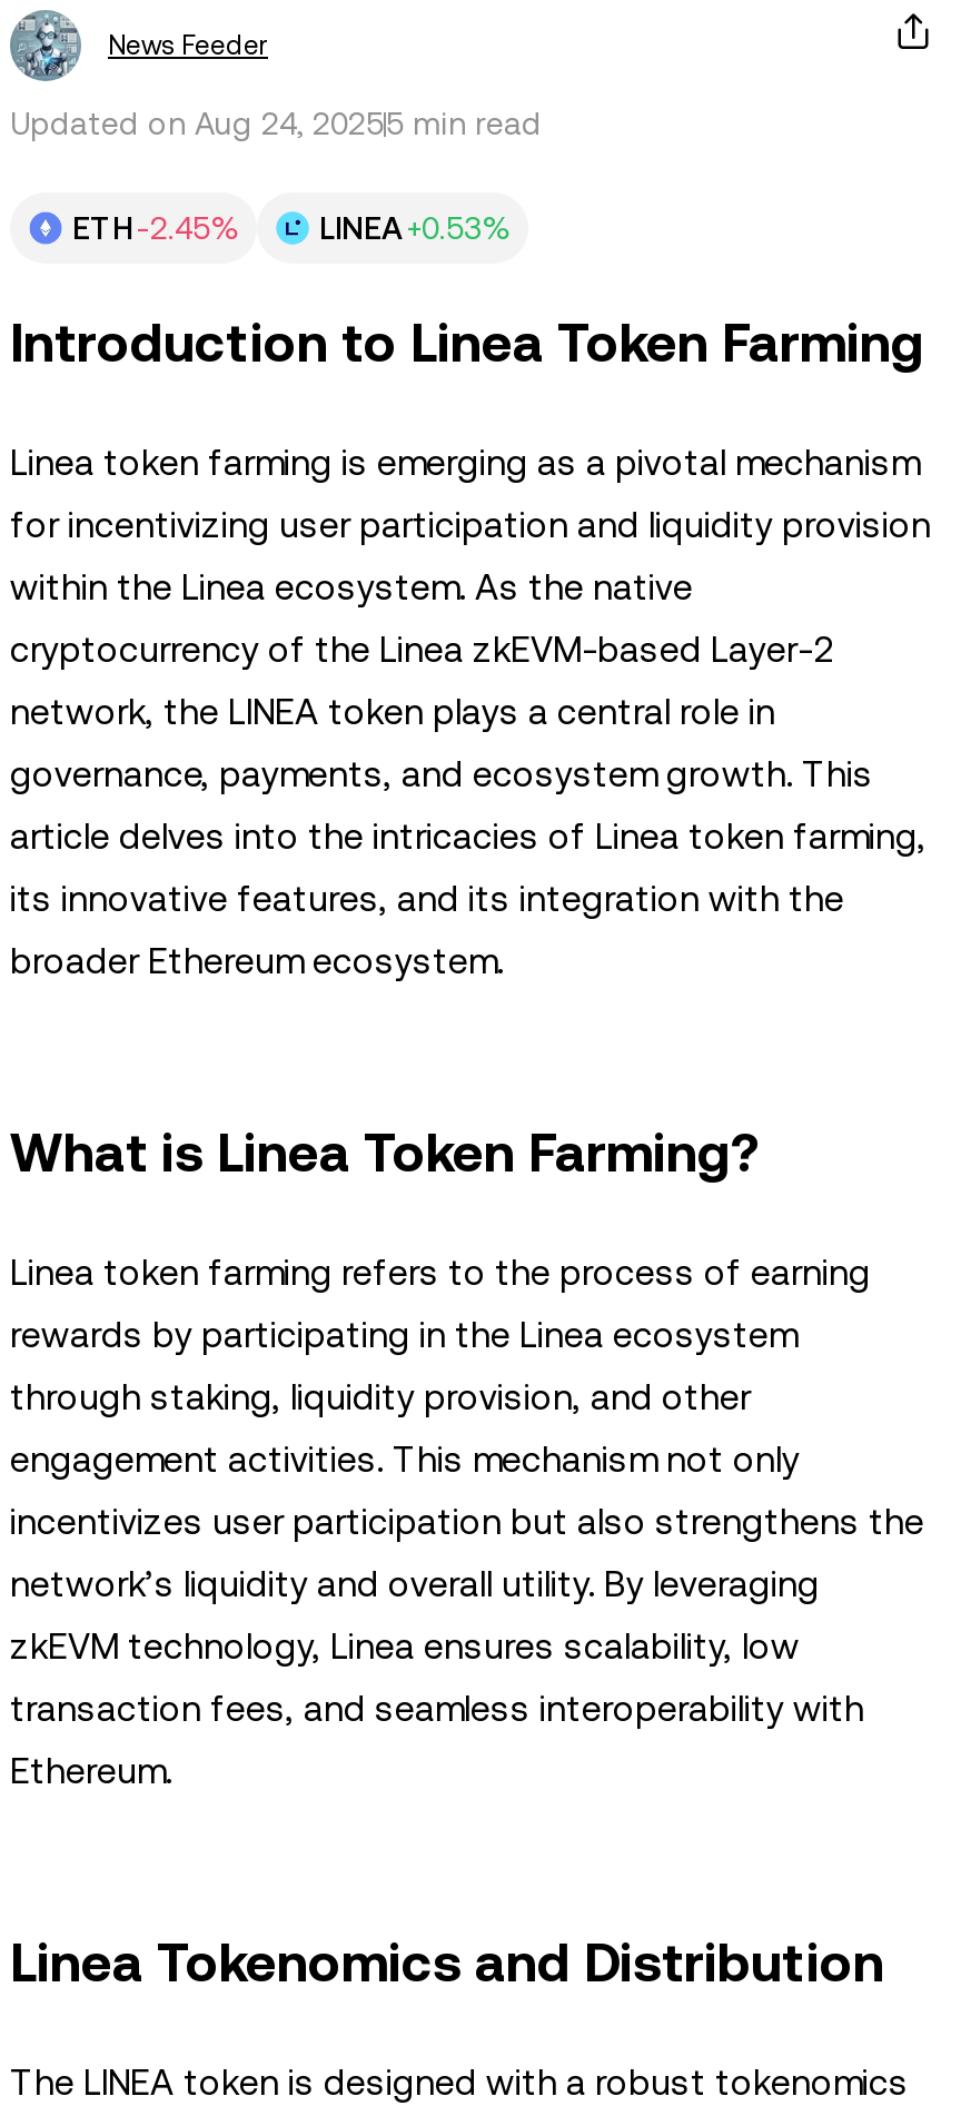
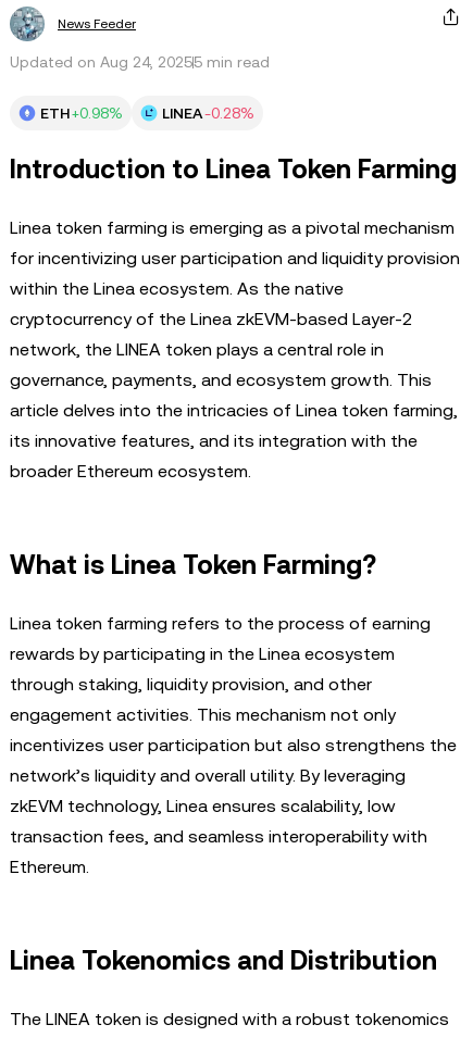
- ETH -2.45%
+ ETH +0.98%

- LINEA +0.53%
+ LINEA -0.28%
